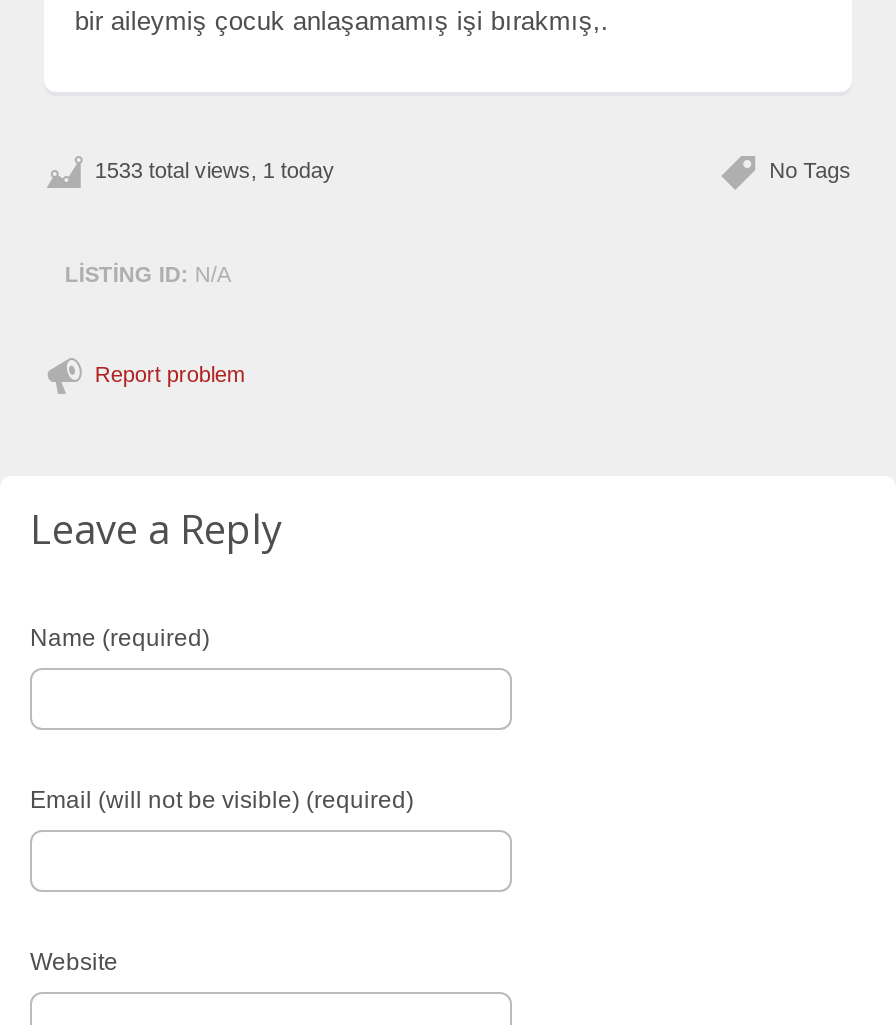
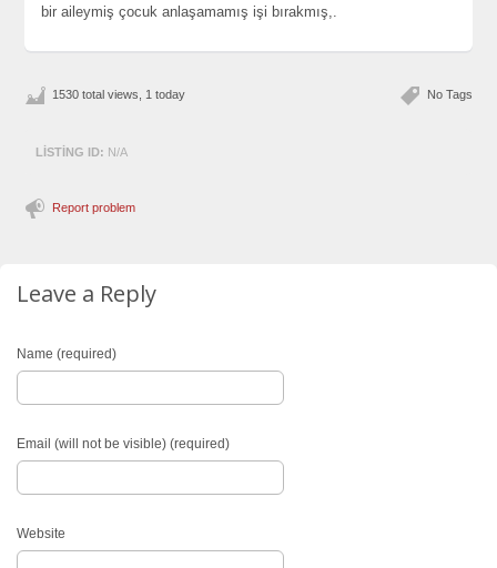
- 1533 total views, 1 today
+ 1530 total views, 1 today
